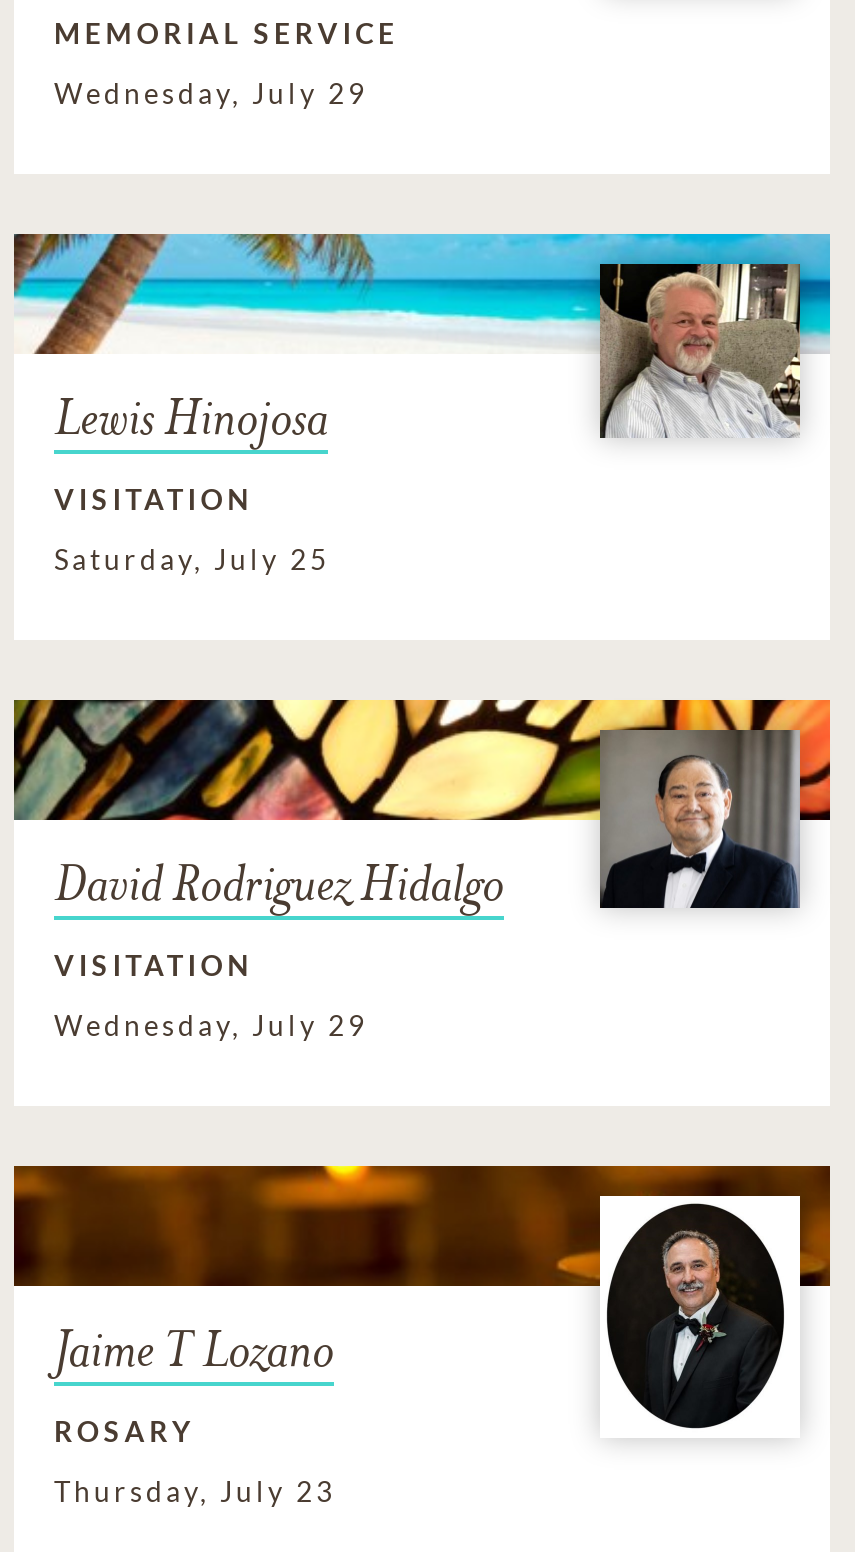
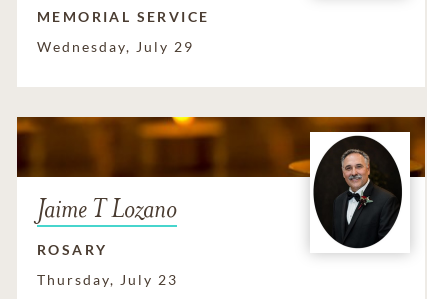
- Lewis Hinojosa
- VISITATION
- Saturday, July 25

- David Rodriguez Hidalgo
- VISITATION
- Wednesday, July 29
